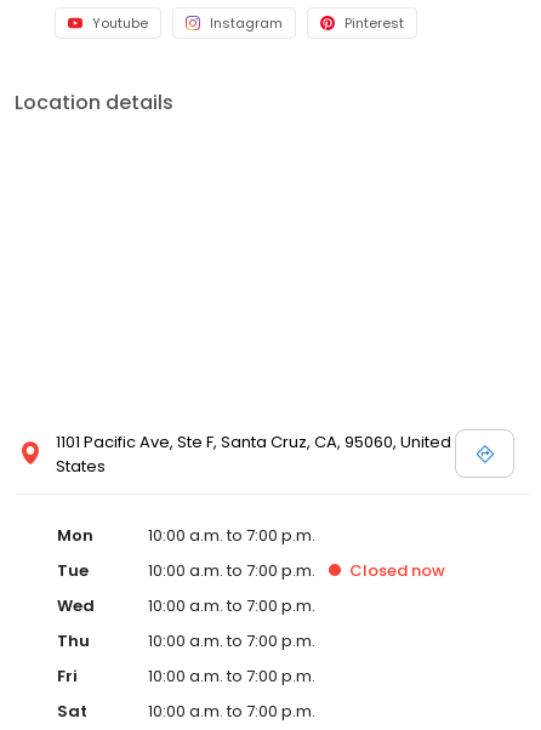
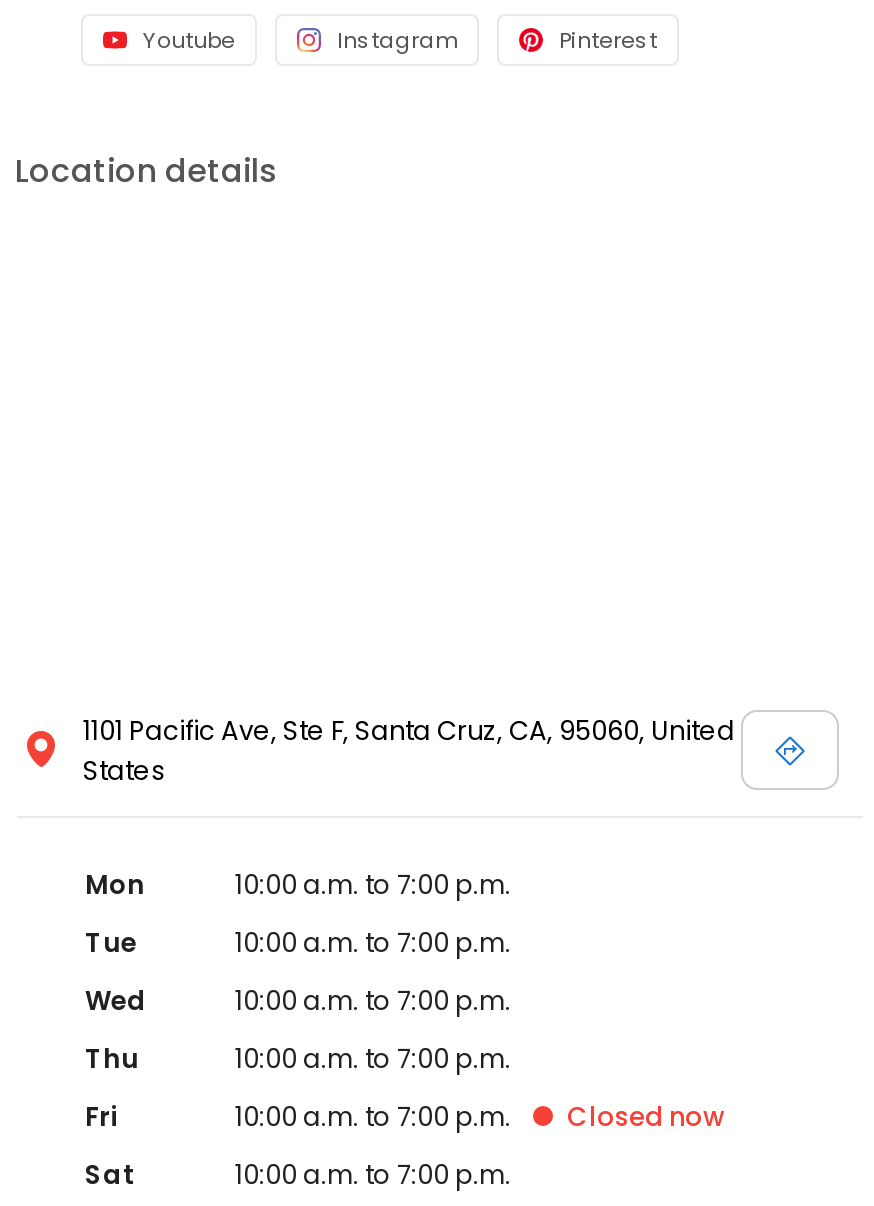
moved down: Closed now
